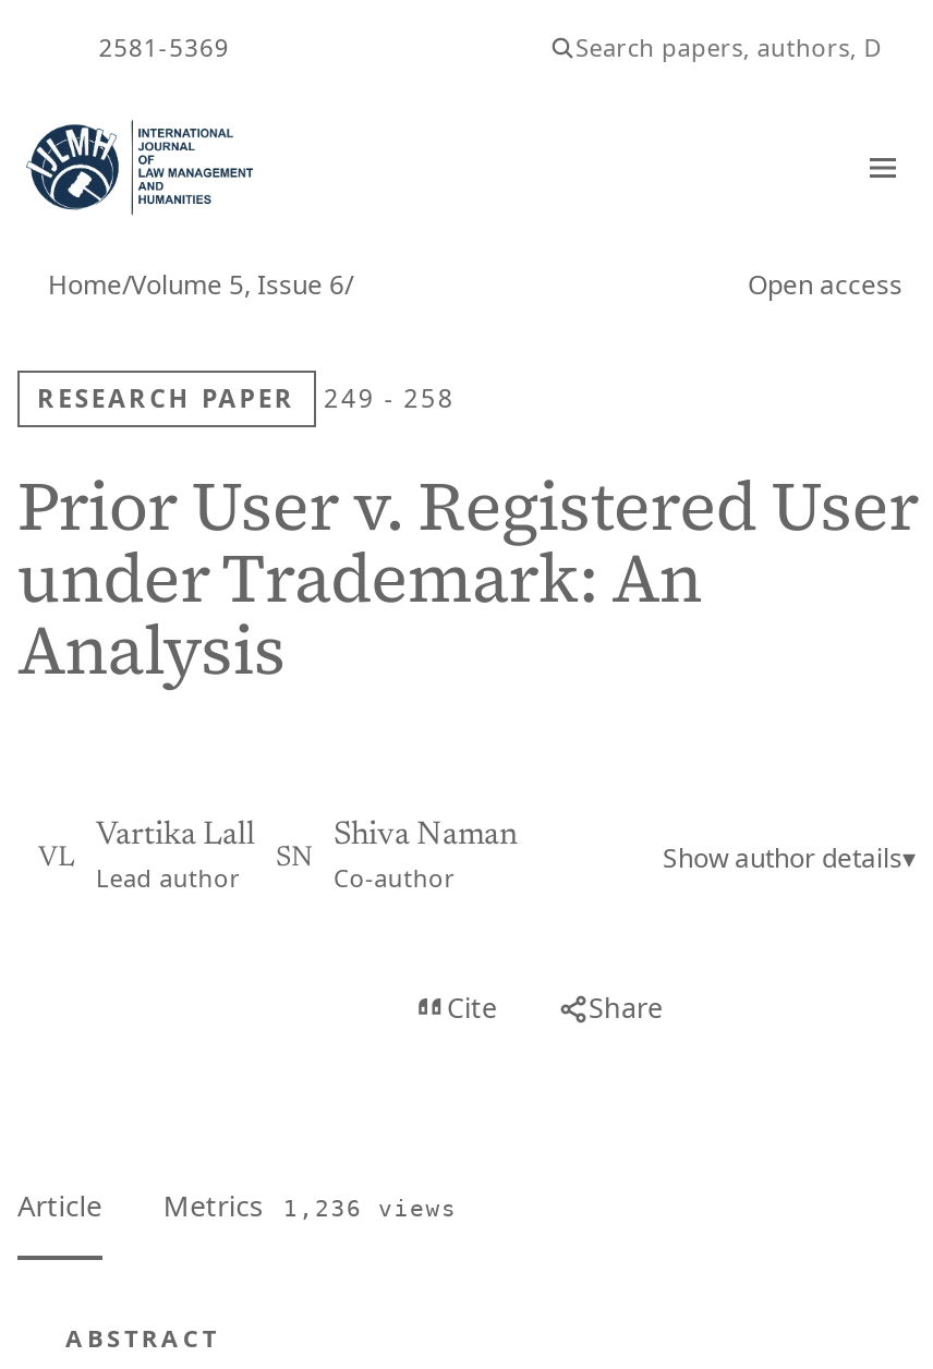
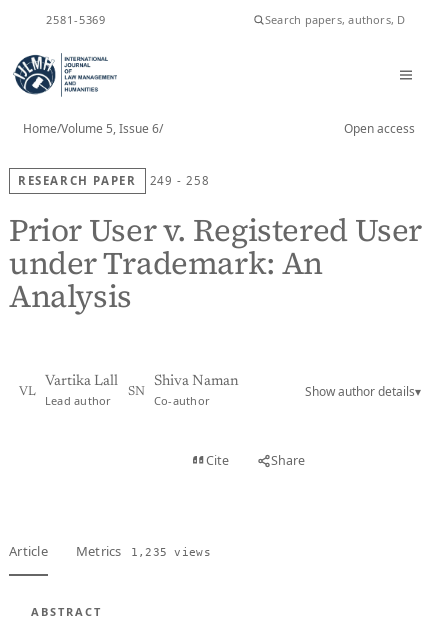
- Metrics 1,236 views
+ Metrics 1,235 views
